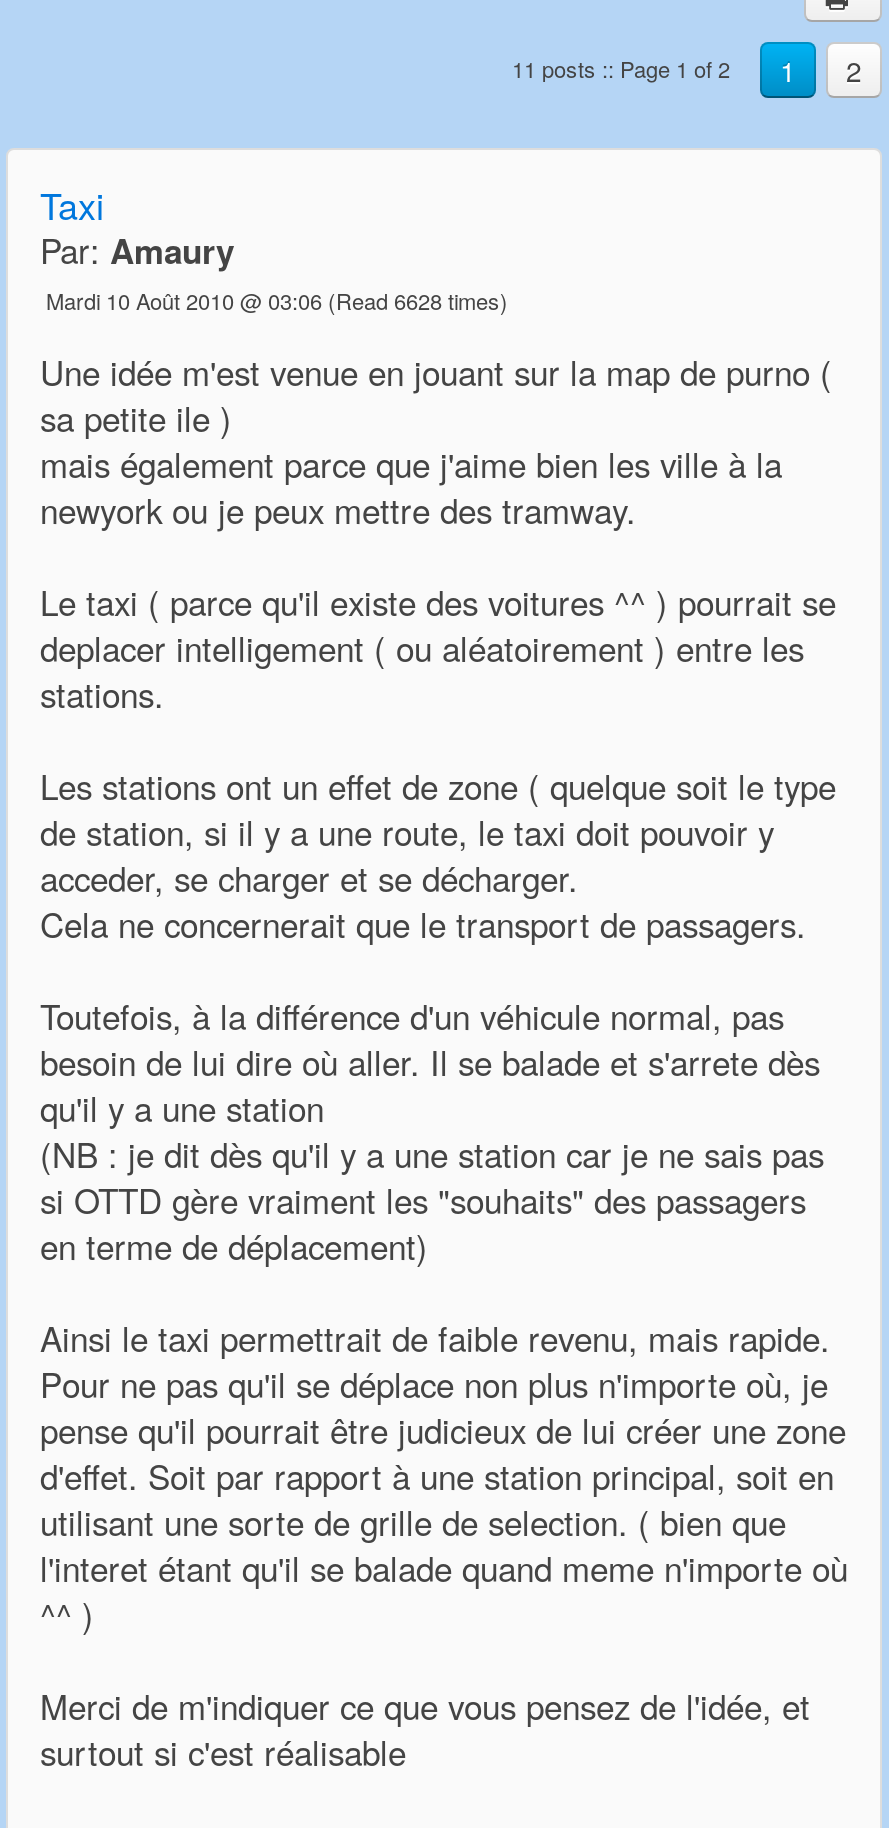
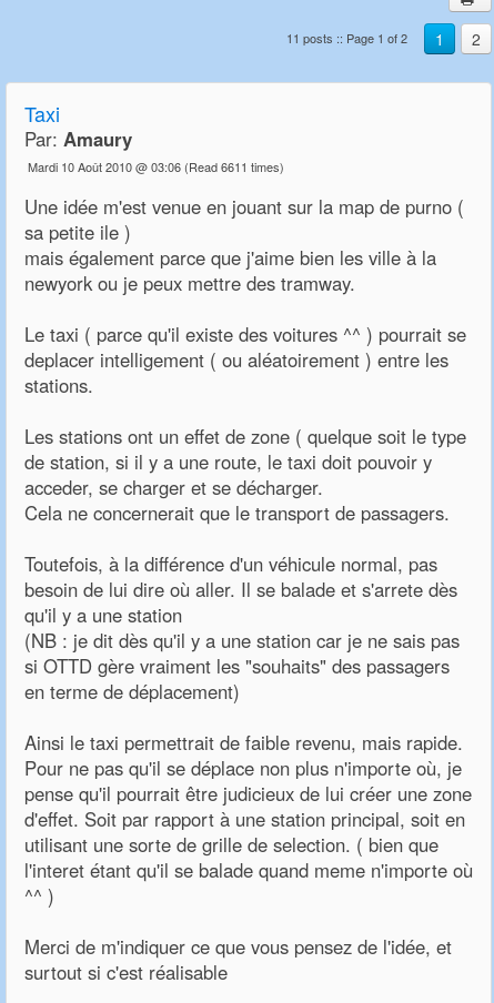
- Mardi 10 Août 2010 @ 03:06 (Read 6628 times)
+ Mardi 10 Août 2010 @ 03:06 (Read 6611 times)
